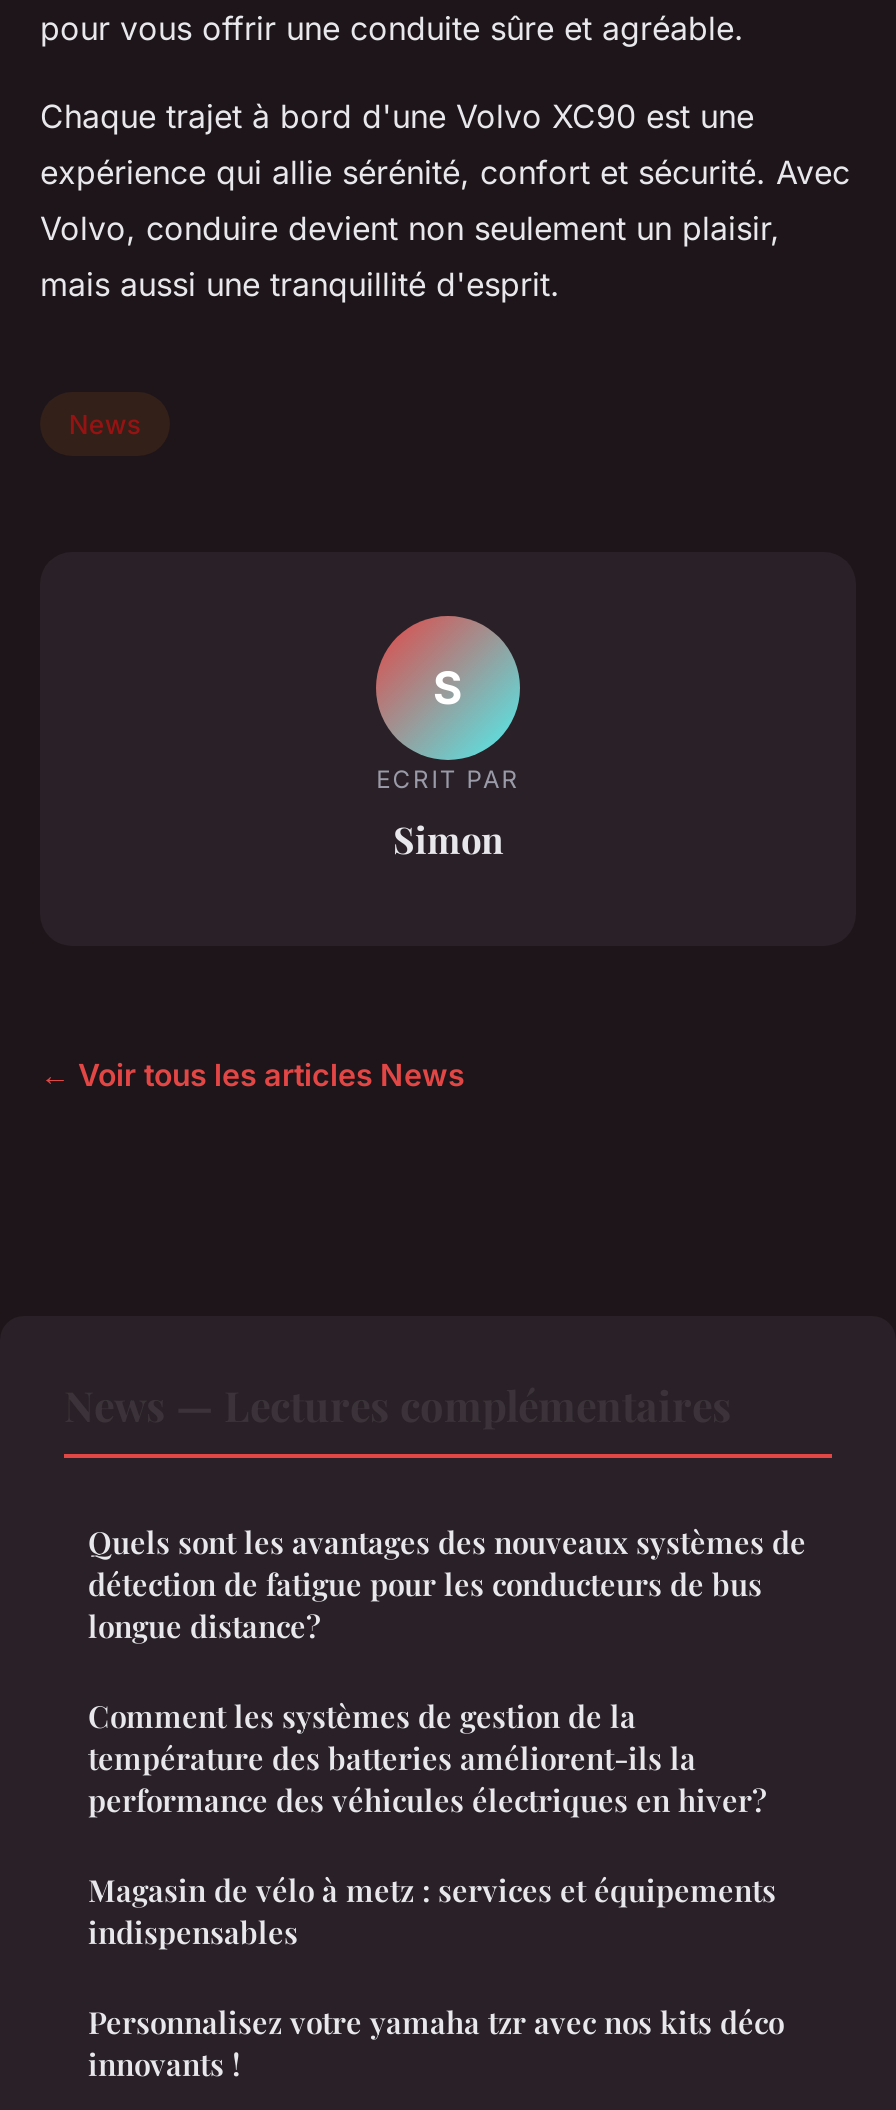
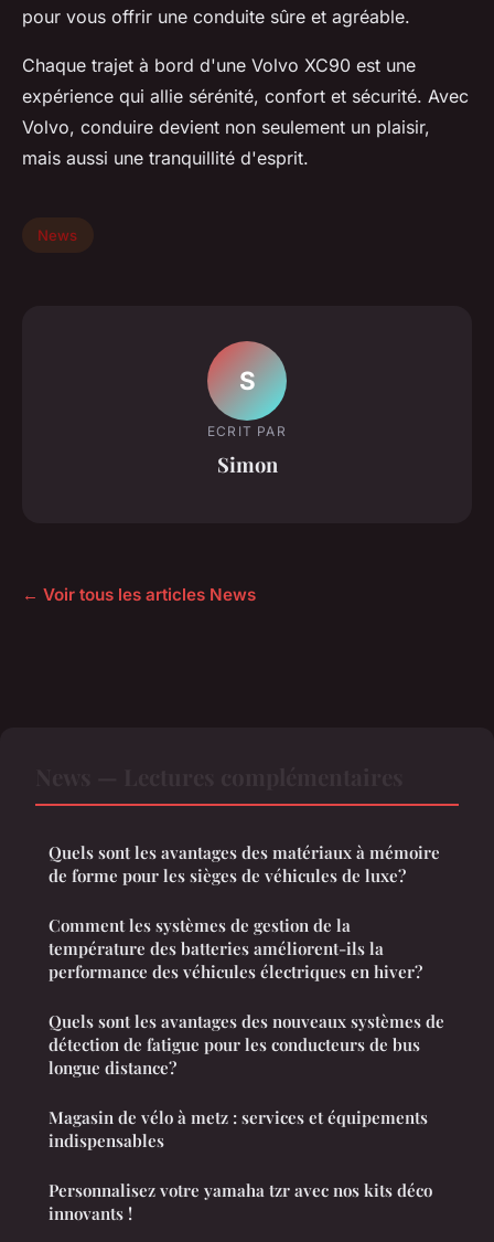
+ Quels sont les avantages des matériaux à mémoire
+ de forme pour les sièges de véhicules de luxe?

moved down: Quels sont les avantages des nouveaux systèmes de | détection de fatigue pour les conducteurs de bus | longue distance?

moved up: Comment les systèmes de gestion de la | température des batteries améliorent-ils la | performance des véhicules électriques en hiver?
